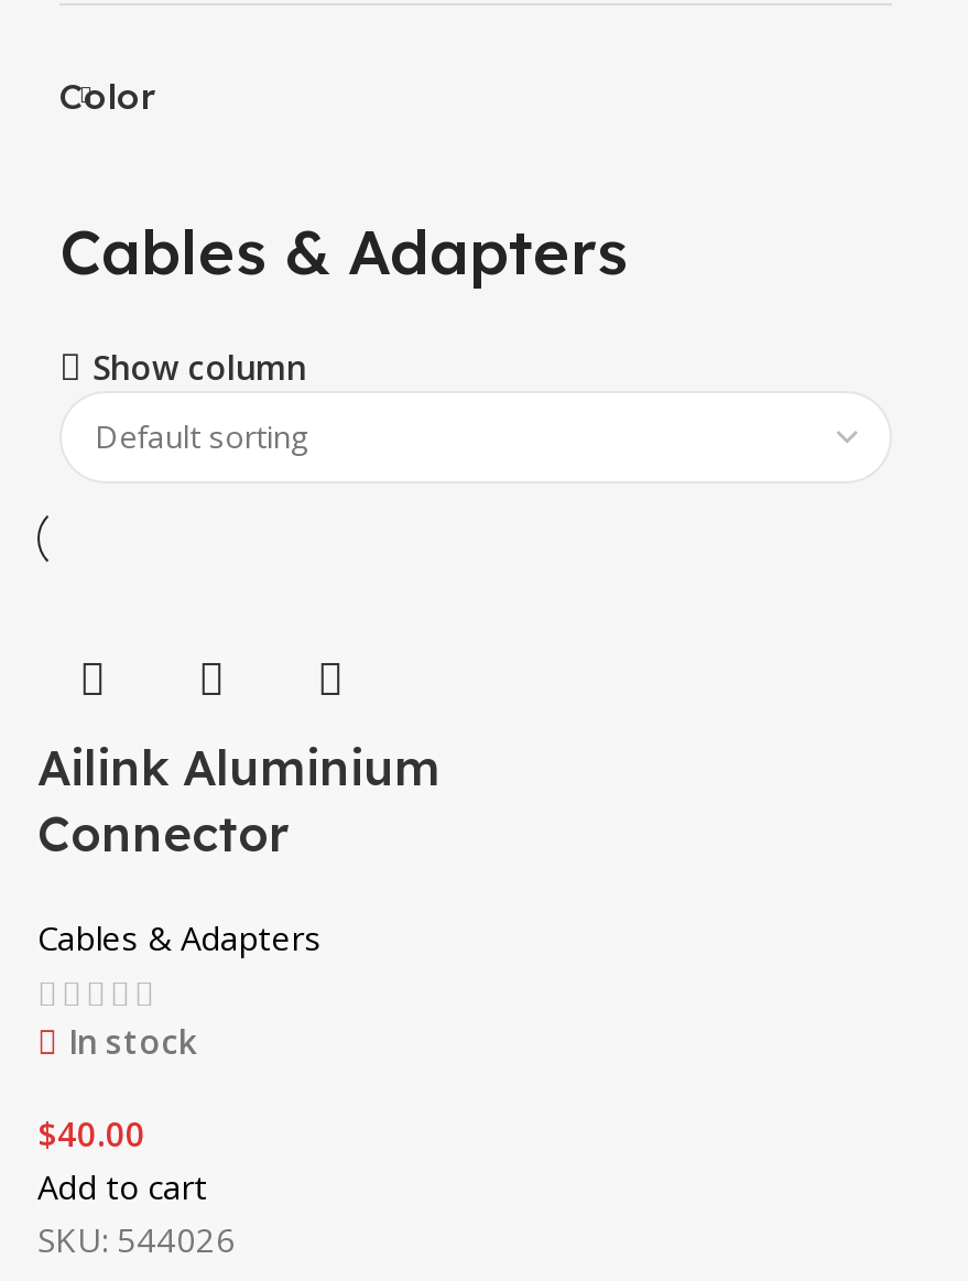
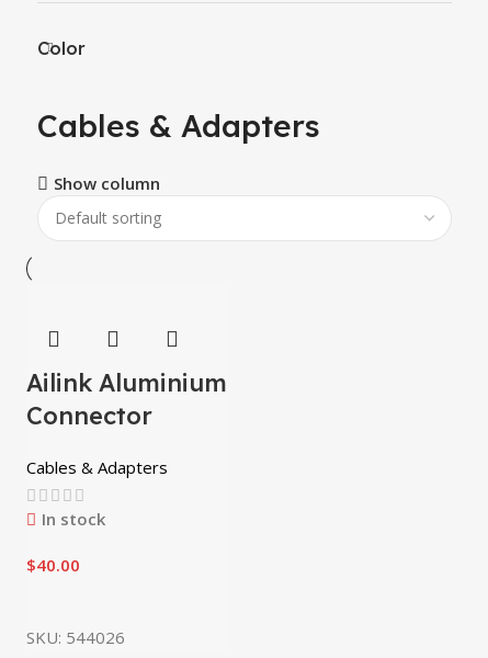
- Add to cart
